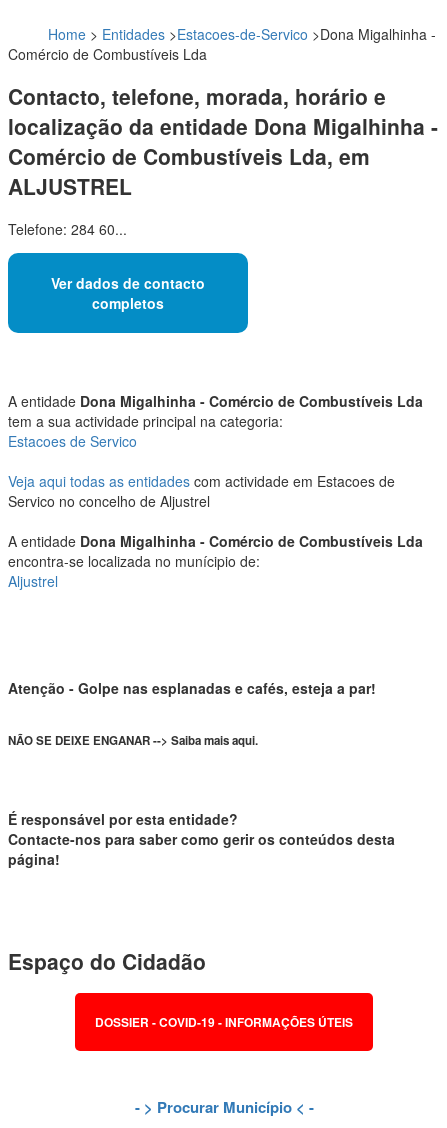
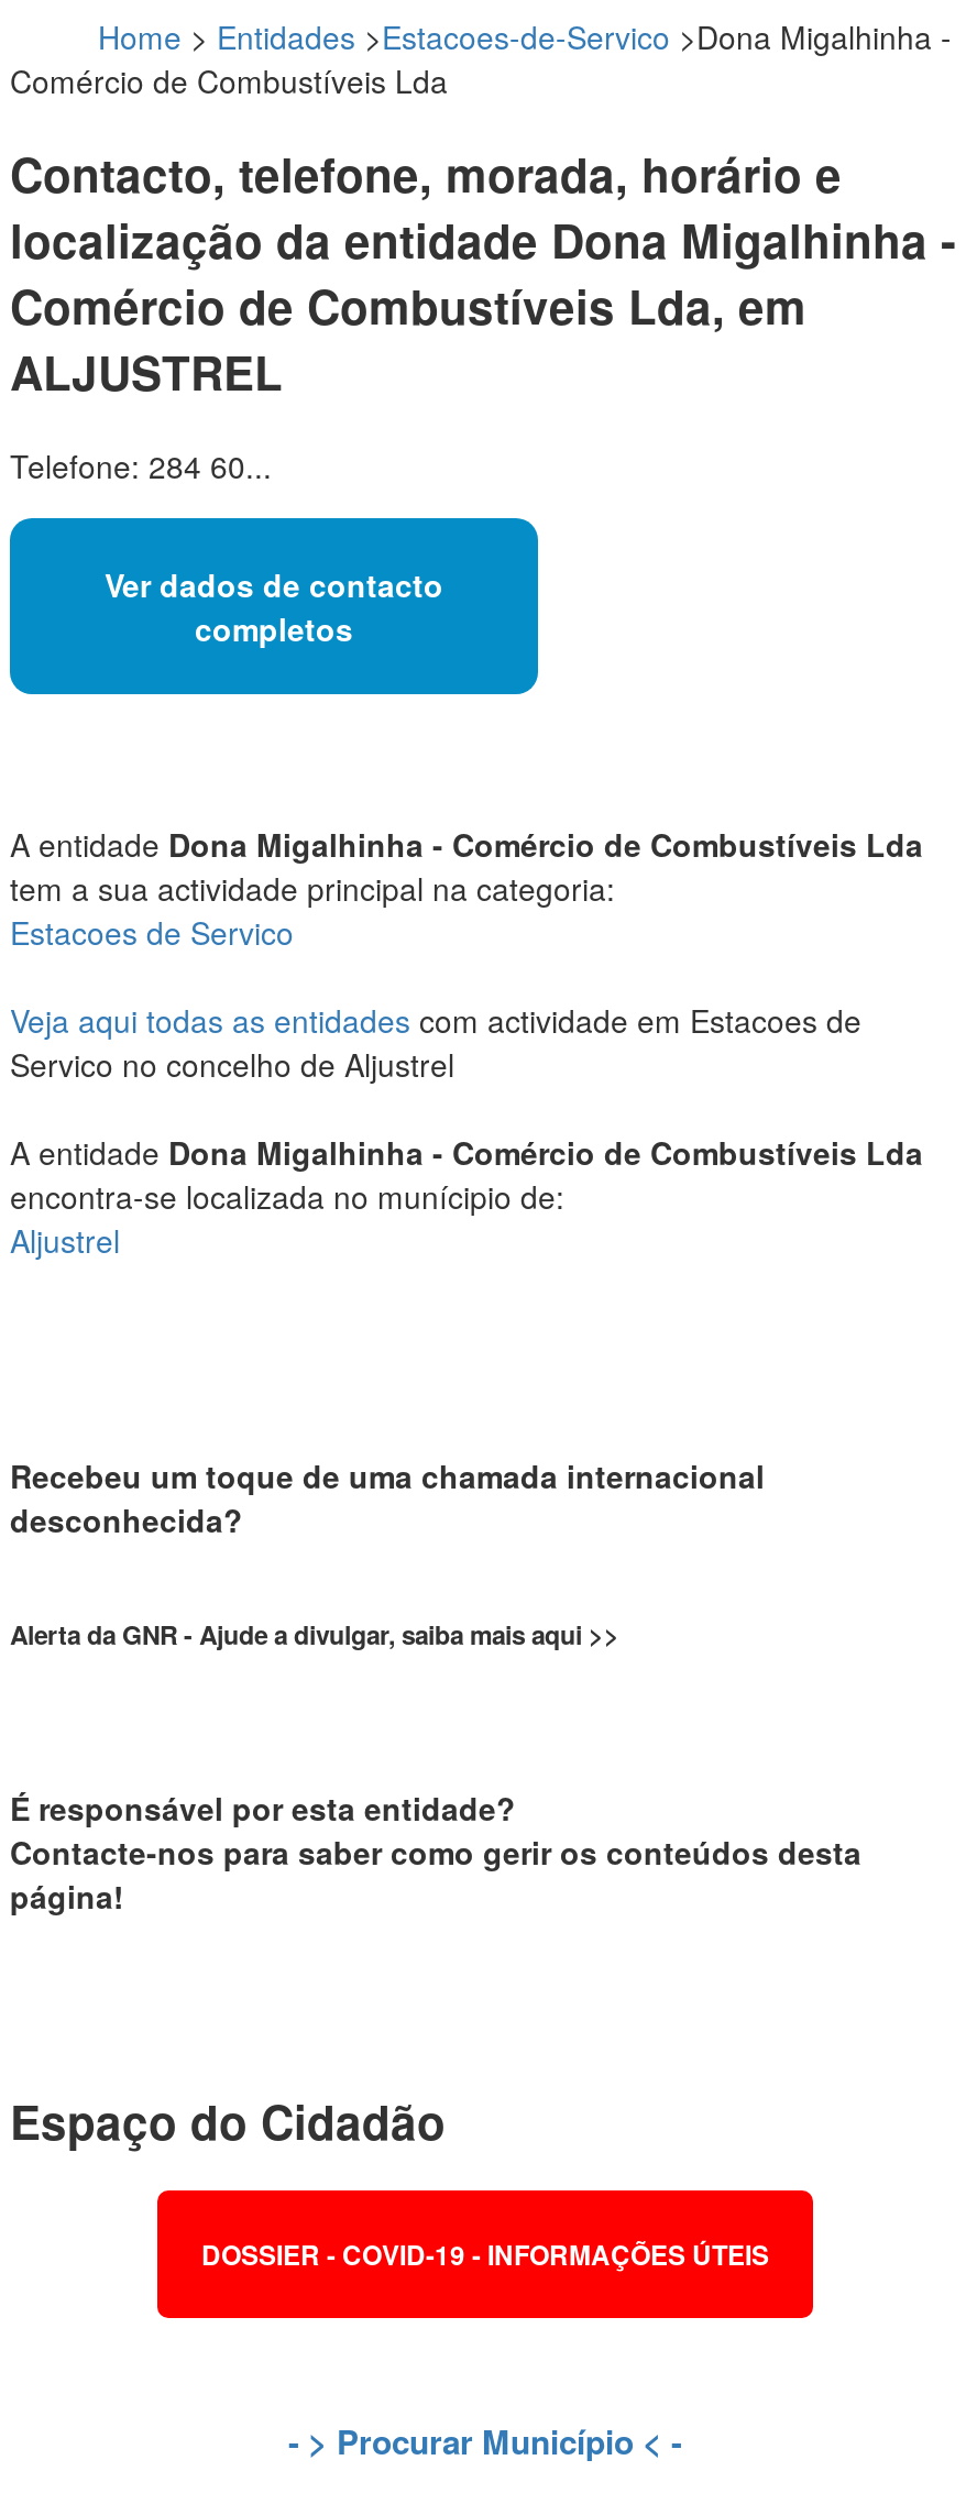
- Atenção - Golpe nas esplanadas e cafés, esteja a par!
+ Recebeu um toque de uma chamada internacional
+ desconhecida?

- NÃO SE DEIXE ENGANAR --> Saiba mais aqui.
+ Alerta da GNR - Ajude a divulgar, saiba mais aqui >>
